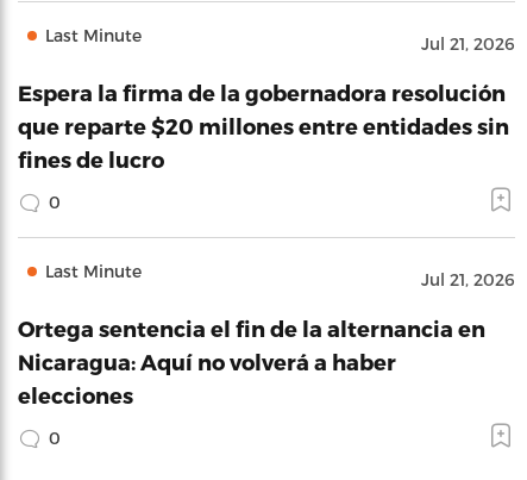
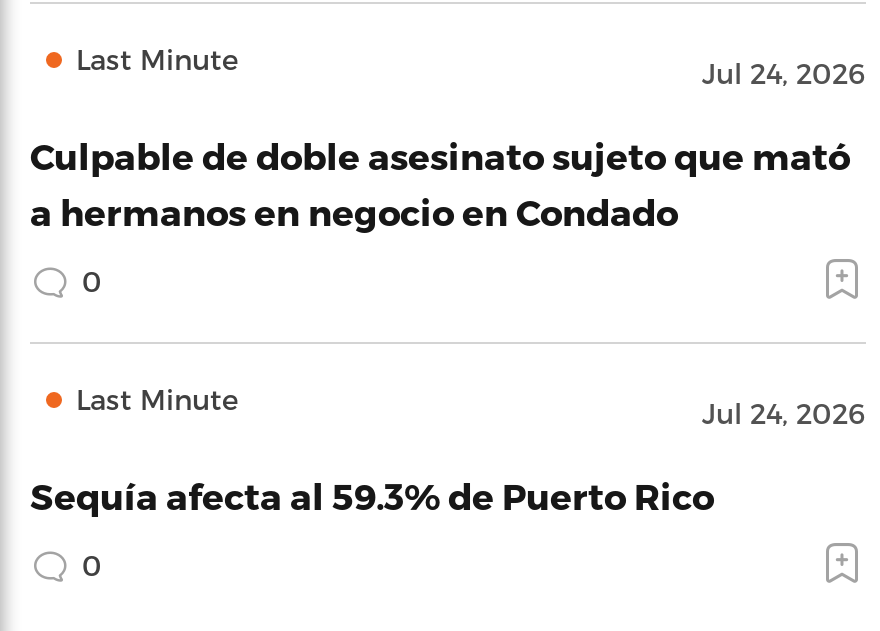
- Jul 21, 2026
+ Jul 24, 2026

- Espera la firma de la gobernadora resolución
- que reparte $20 millones entre entidades sin
- fines de lucro
+ Culpable de doble asesinato sujeto que mató
+ a hermanos en negocio en Condado

- Jul 21, 2026
+ Jul 24, 2026

- Ortega sentencia el fin de la alternancia en
- Nicaragua: Aquí no volverá a haber
- elecciones
+ Sequía afecta al 59.3% de Puerto Rico
